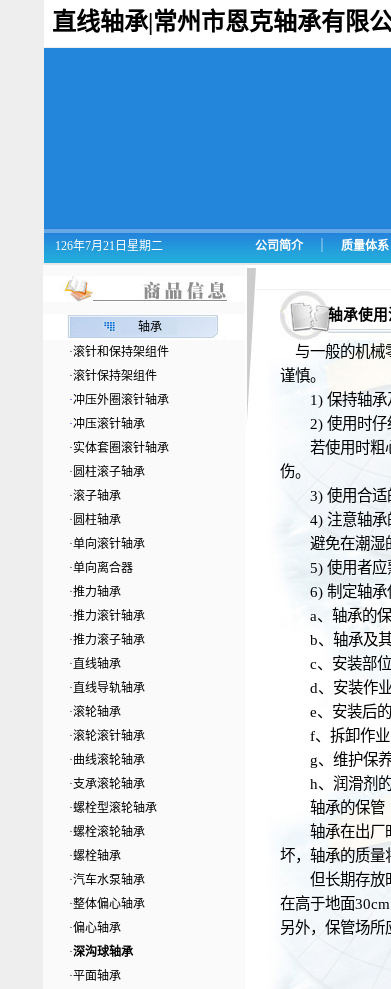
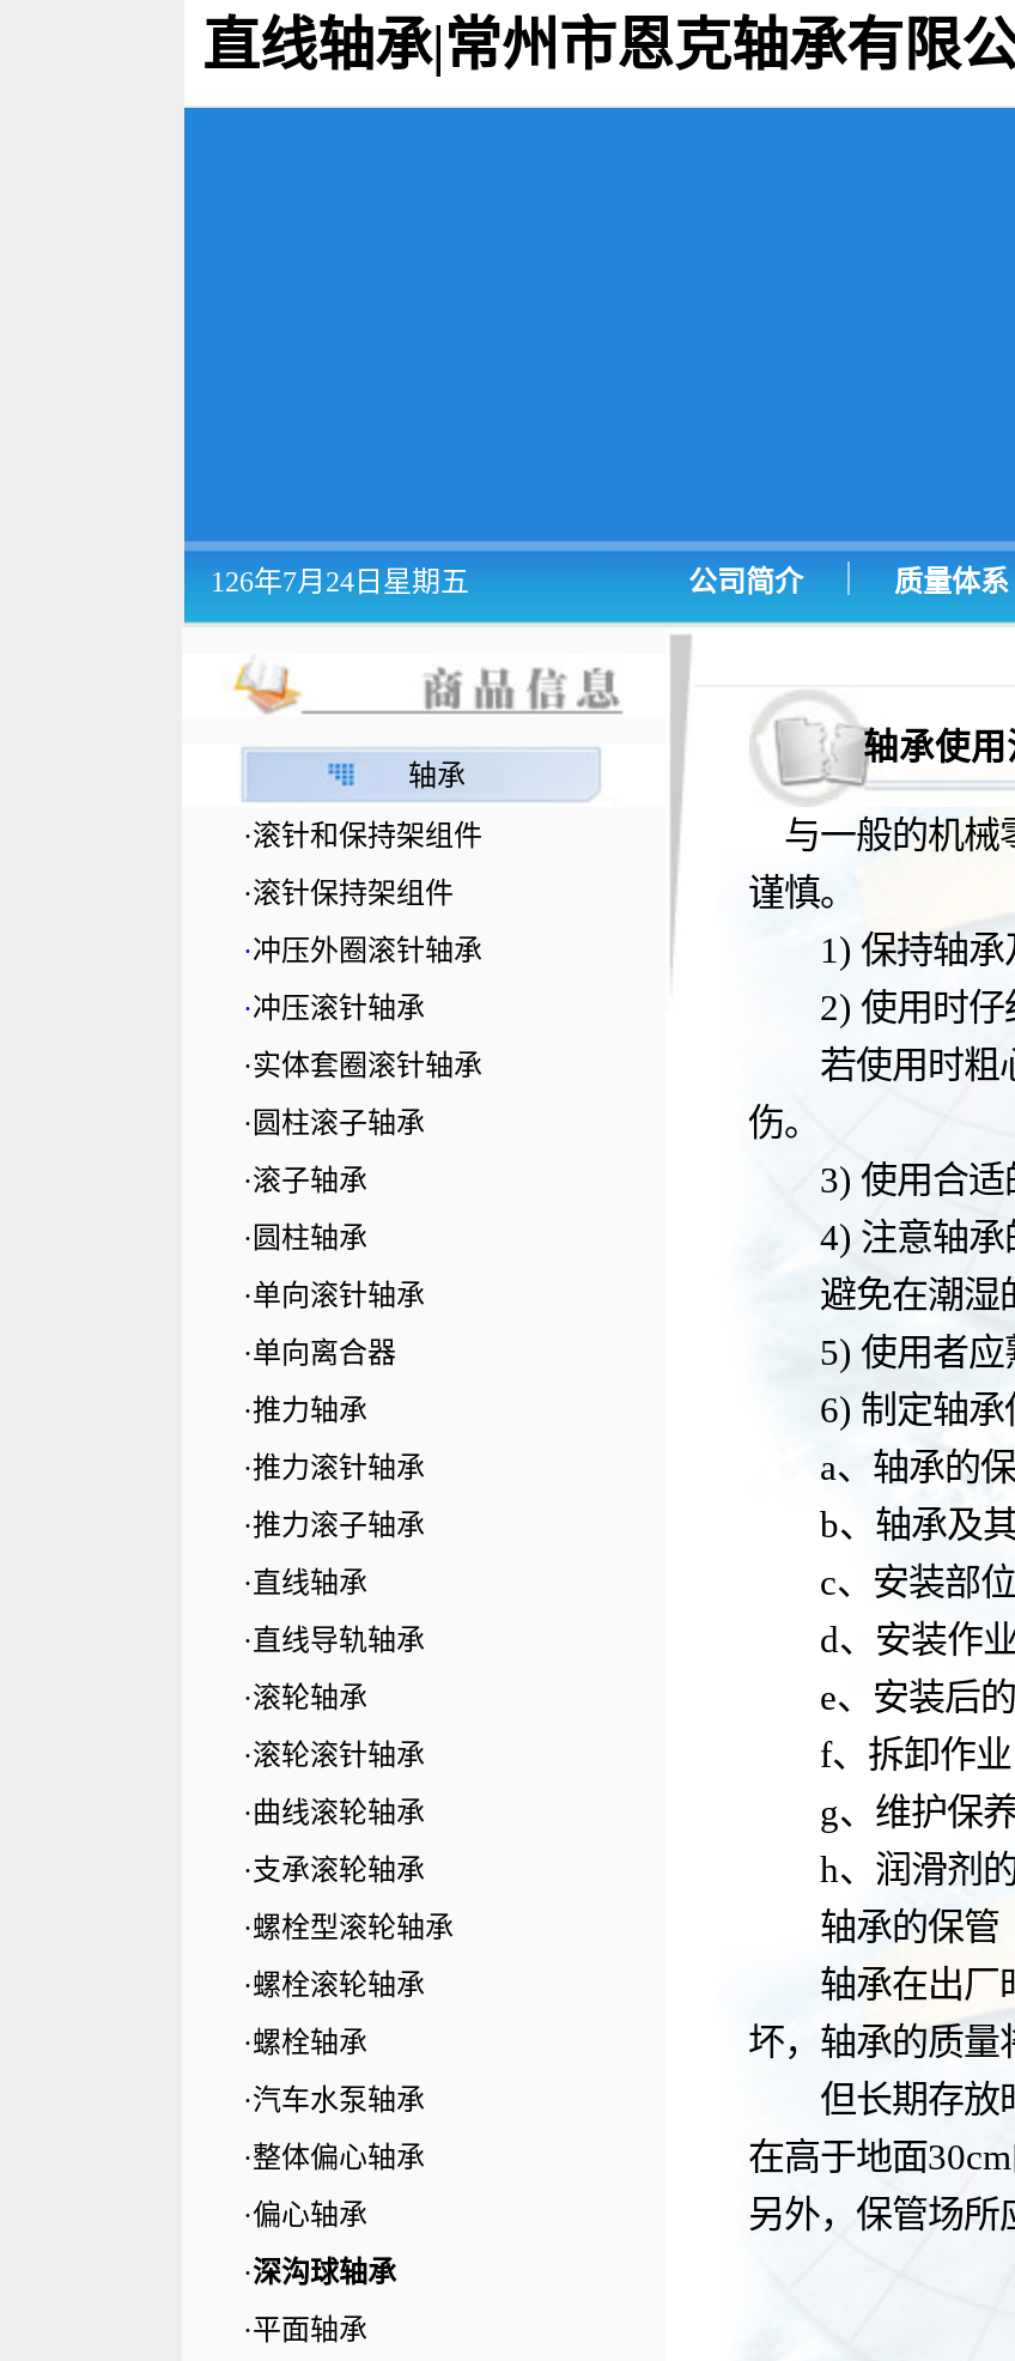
- 126年7月21日星期二
+ 126年7月24日星期五
